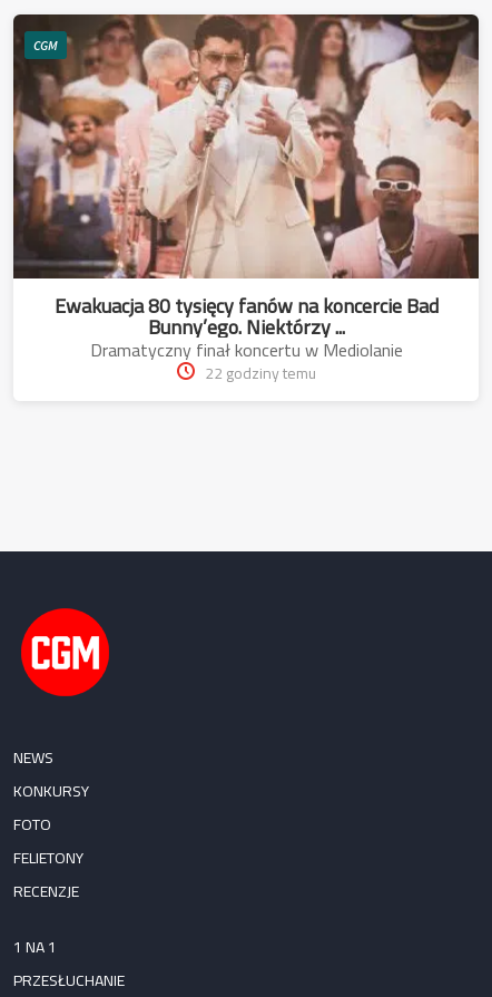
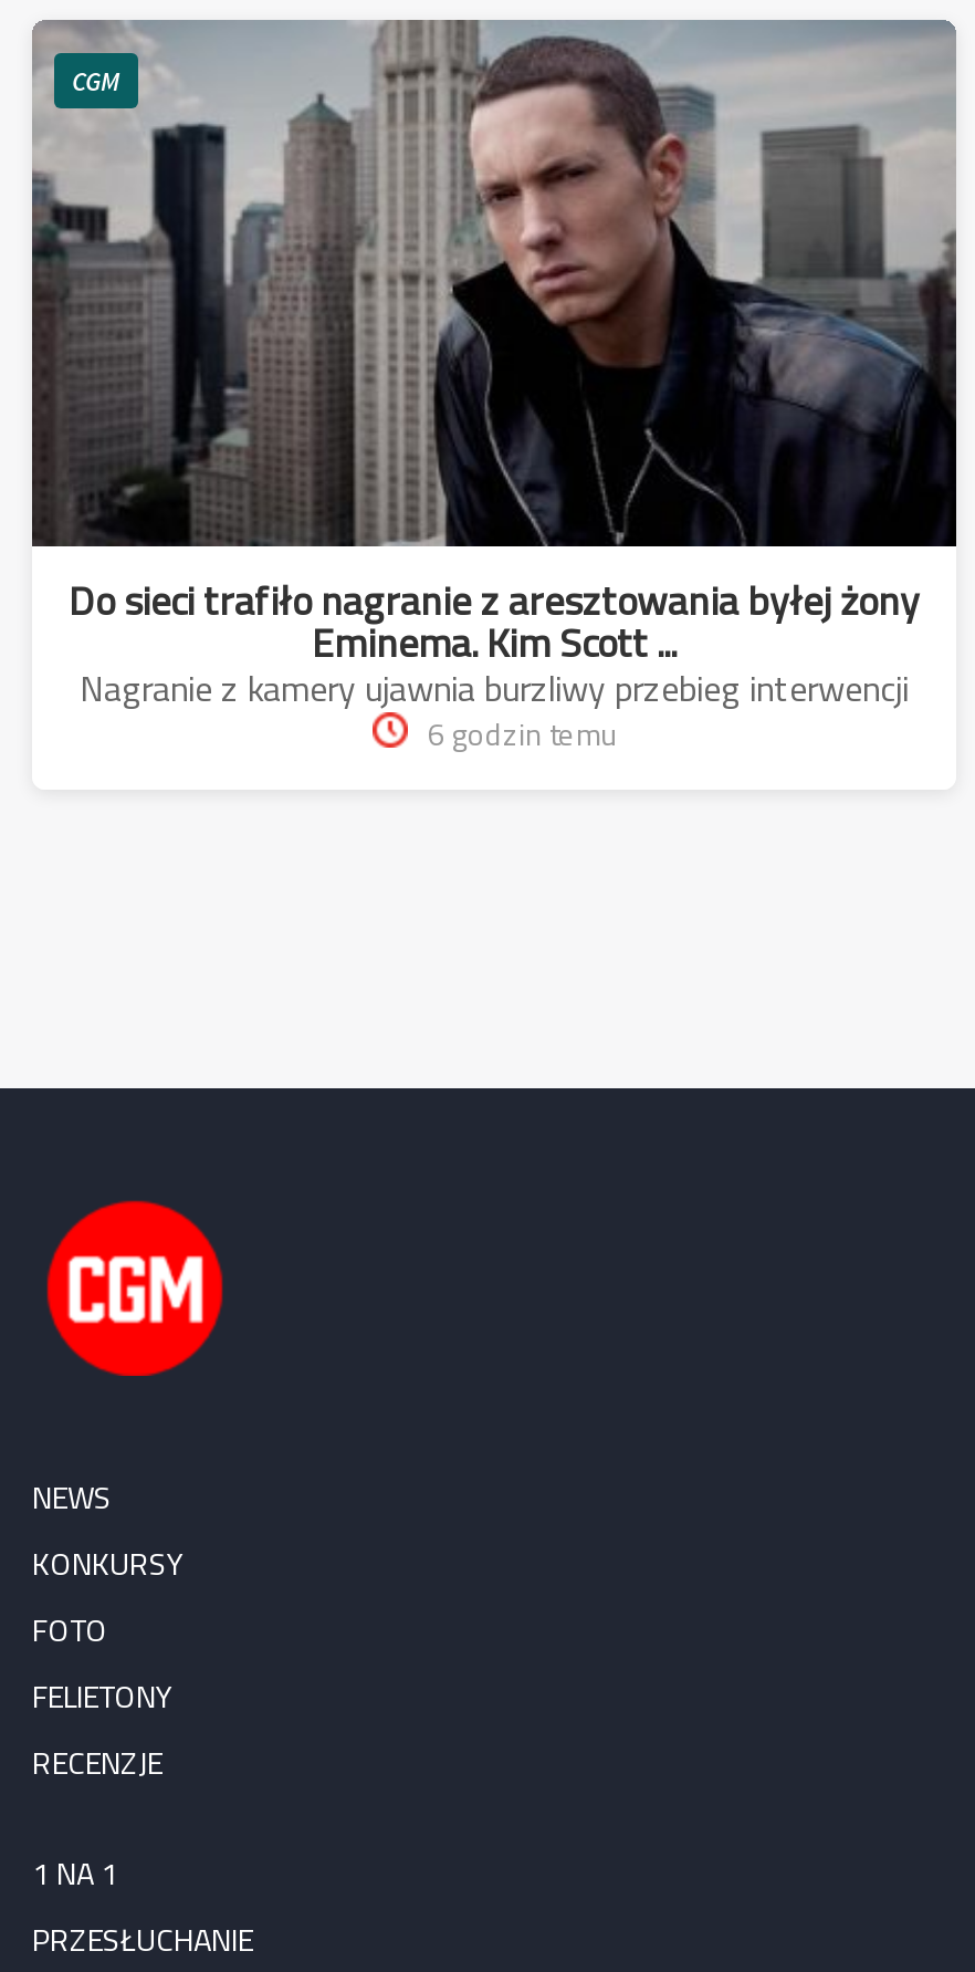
- [image]
- Ewakuacja 80 tysięcy fanów na koncercie Bad
- Bunny’ego. Niektórzy ...
- Dramatyczny finał koncertu w Mediolanie
- 22 godziny temu
+ [image]
+ Do sieci trafiło nagranie z aresztowania byłej żony
+ Eminema. Kim Scott ...
+ Nagranie z kamery ujawnia burzliwy przebieg interwencji
+ 6 godzin temu
